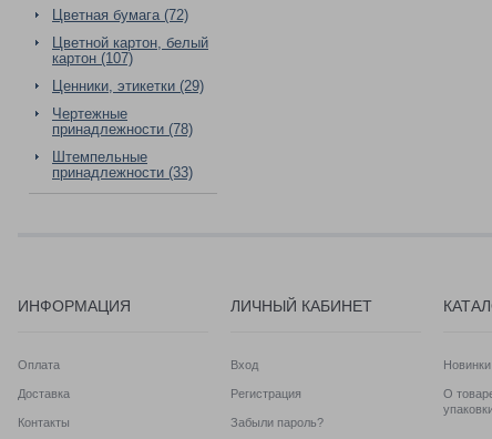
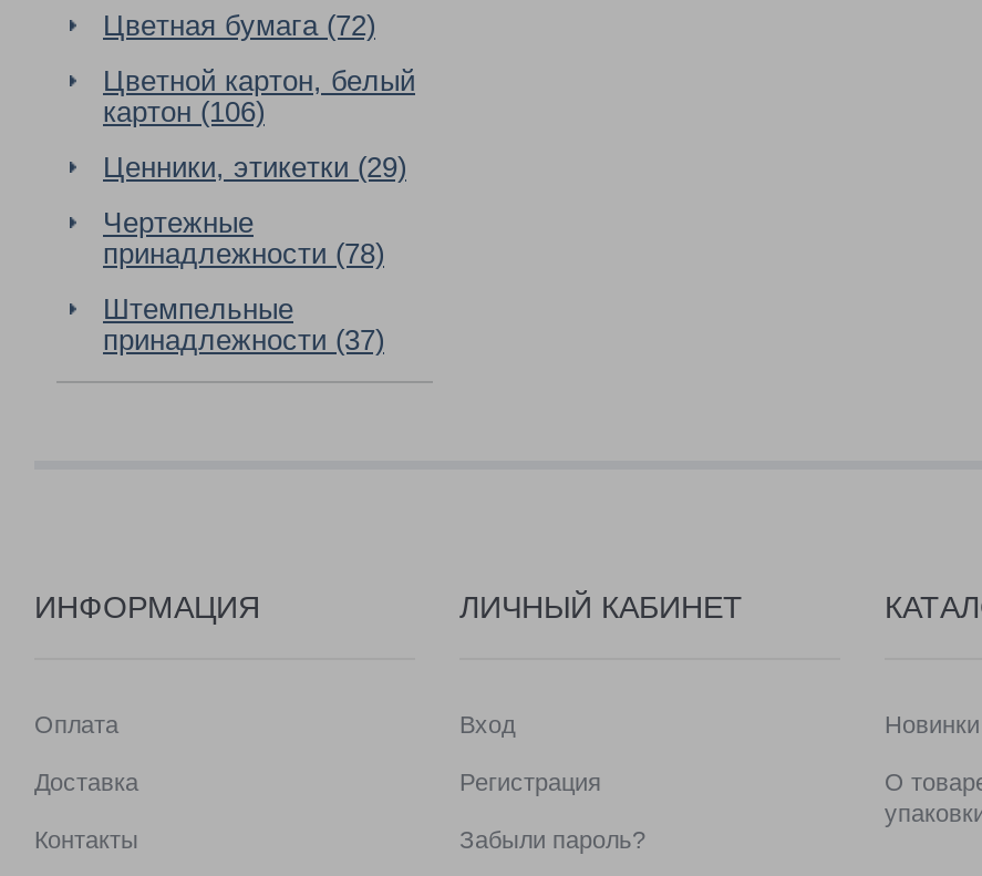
- картон (107)
+ картон (106)

- принадлежности (33)
+ принадлежности (37)
